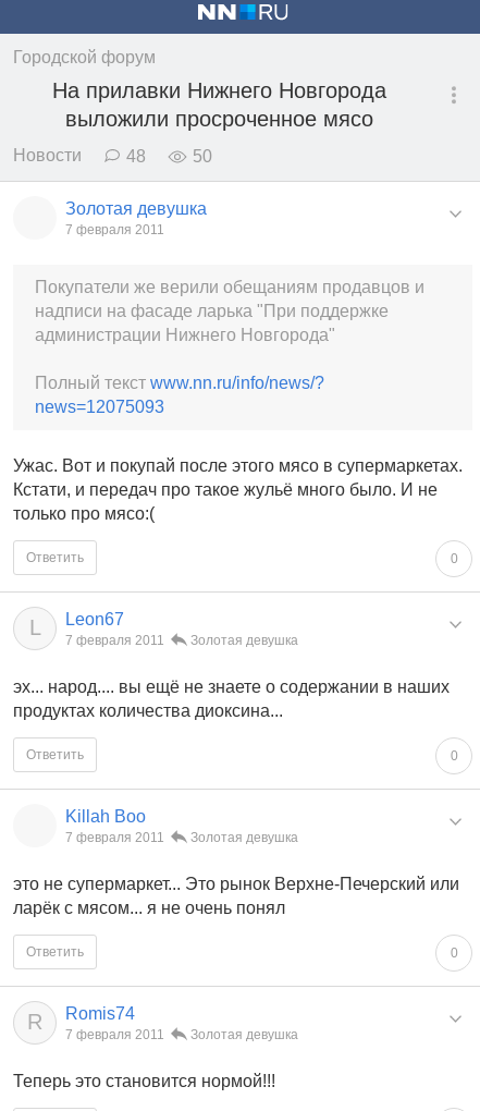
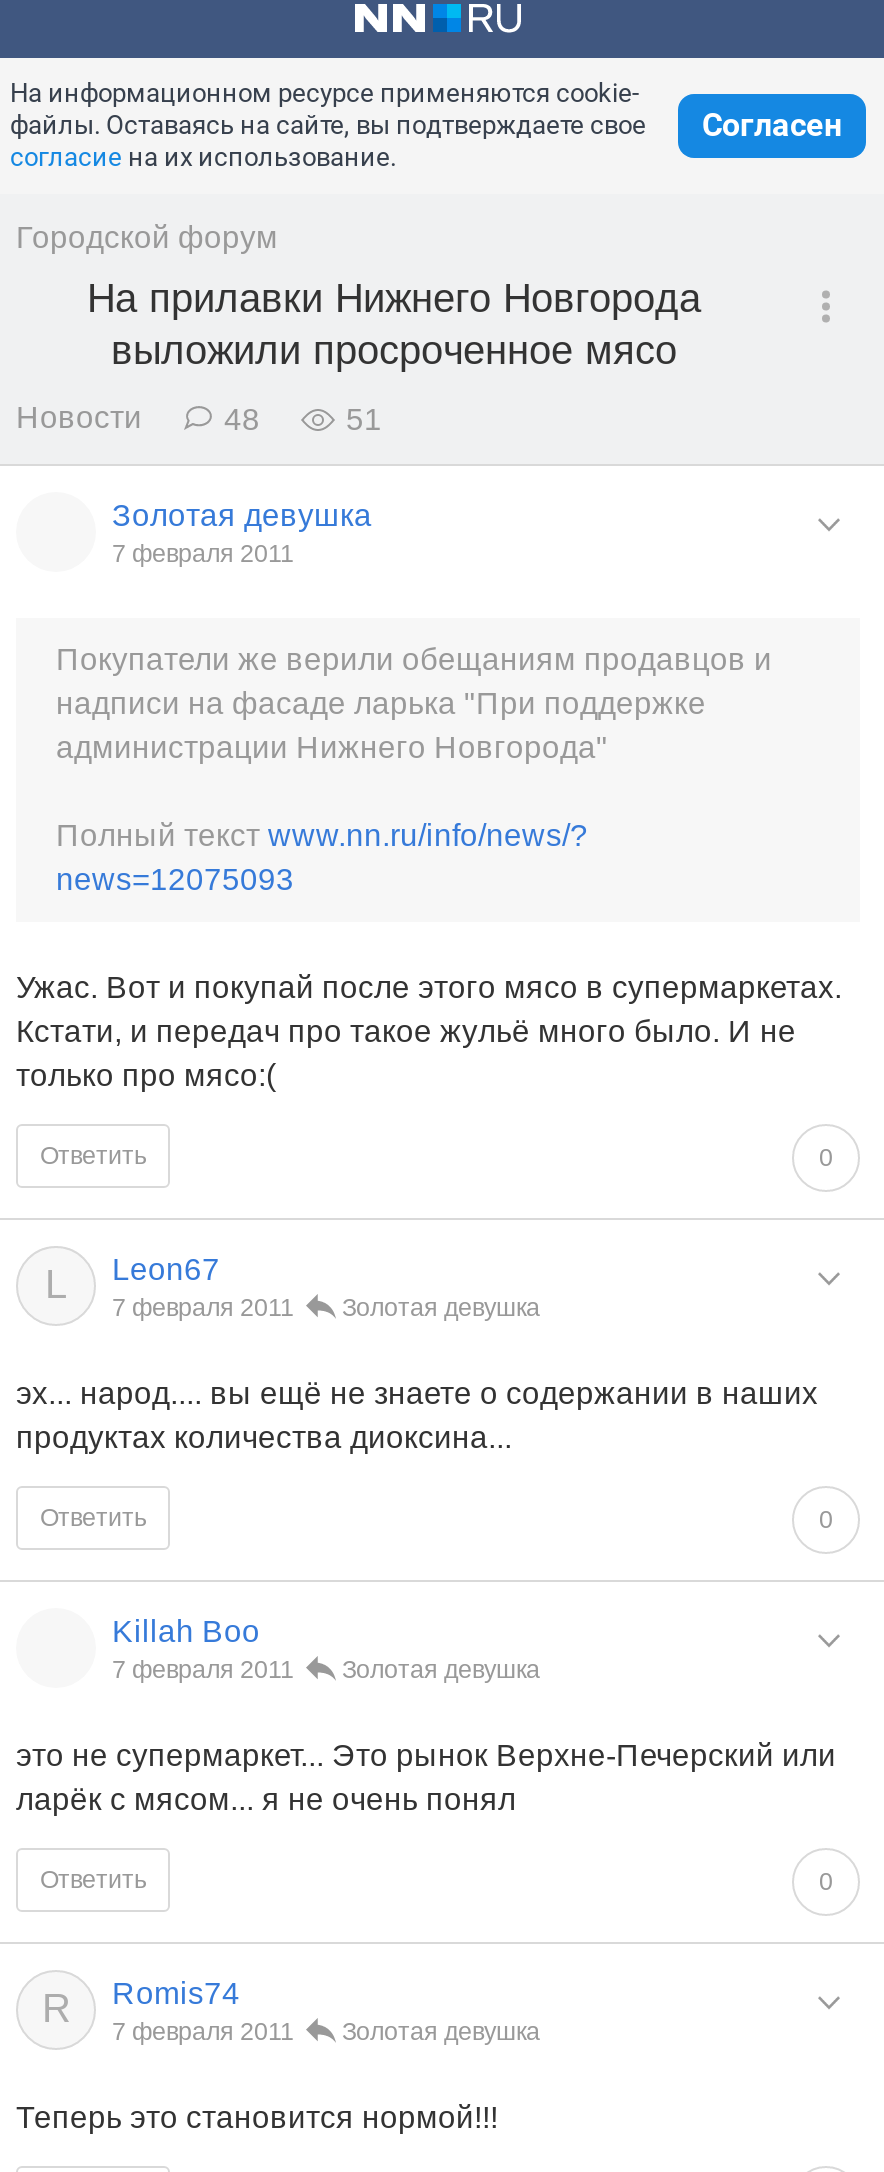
+ На информационном ресурсе применяются cookie-
+ файлы. Оставаясь на сайте, вы подтверждаете свое
+ согласие на их использование.

+ Согласен

- 50
+ 51
